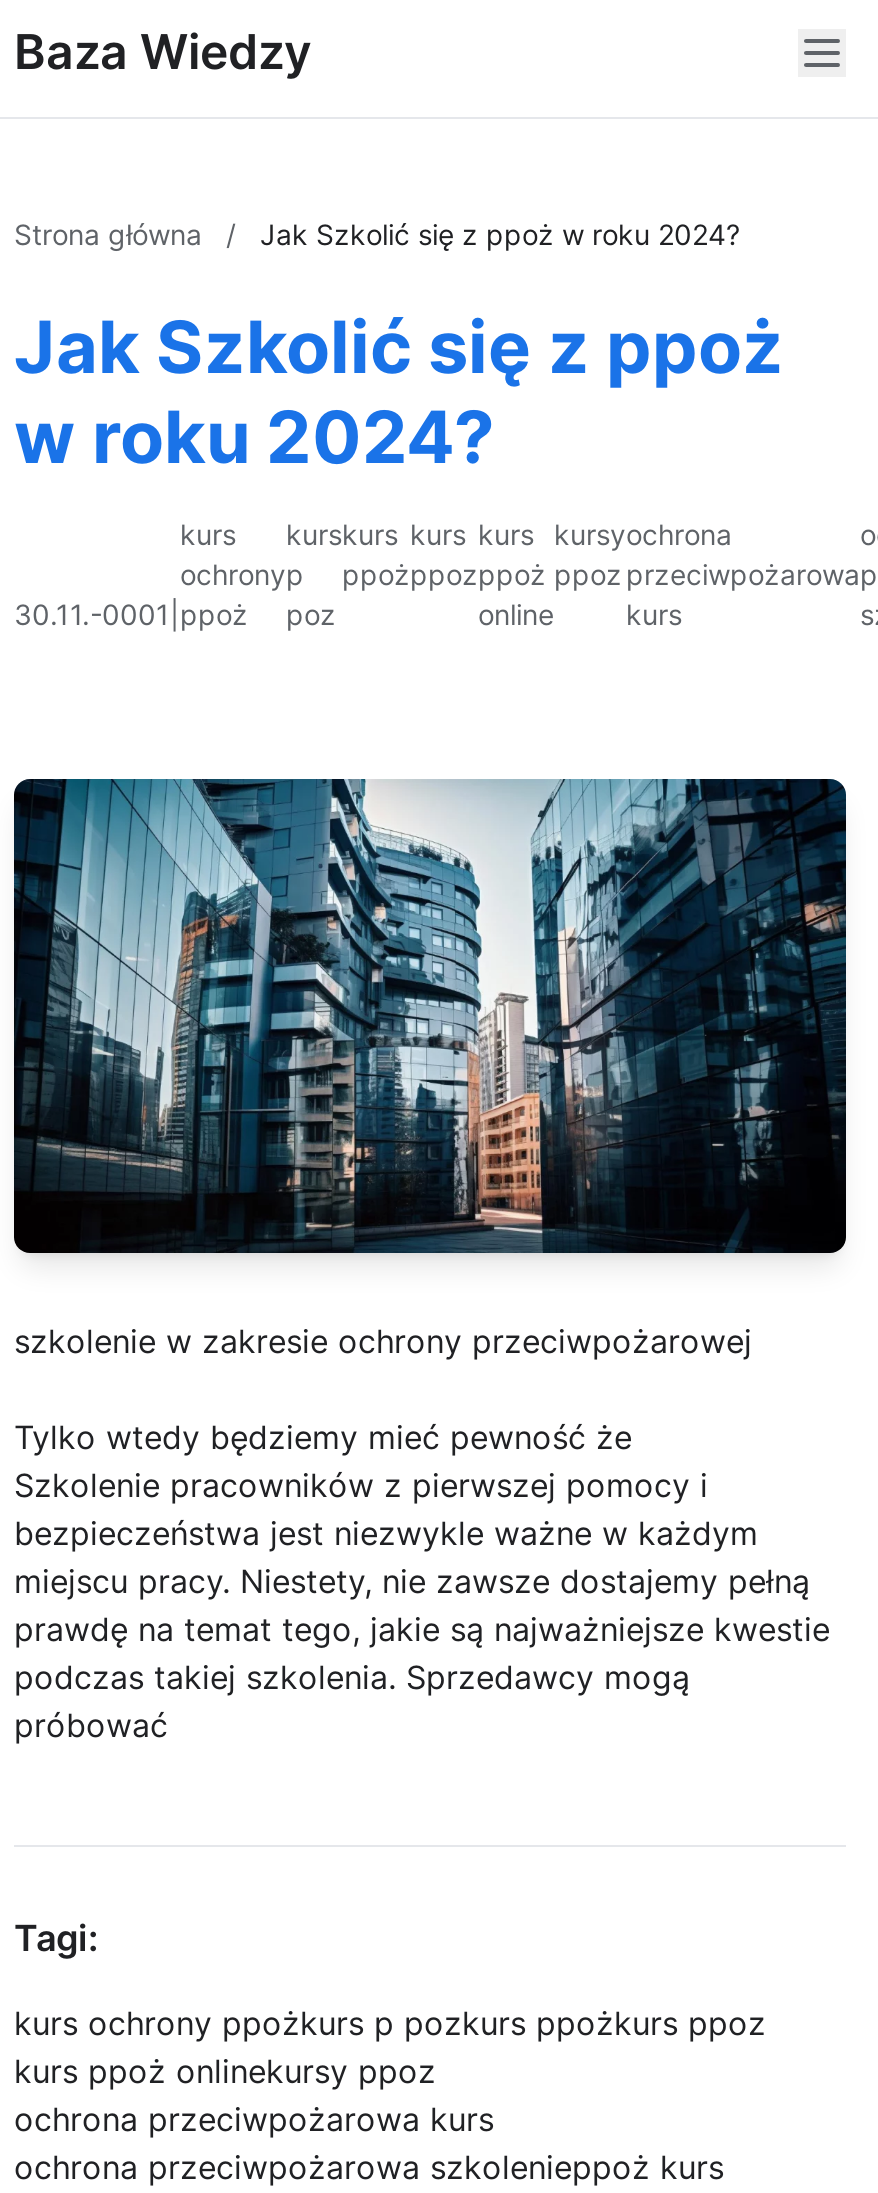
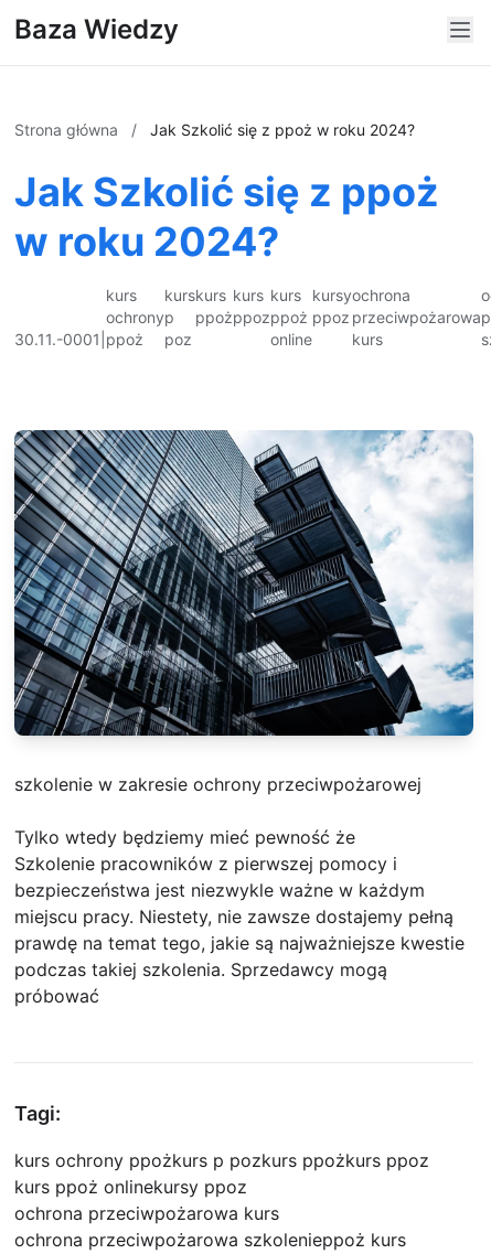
- [image]
+ [image]
